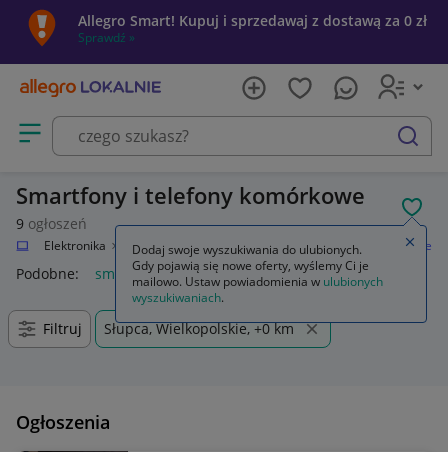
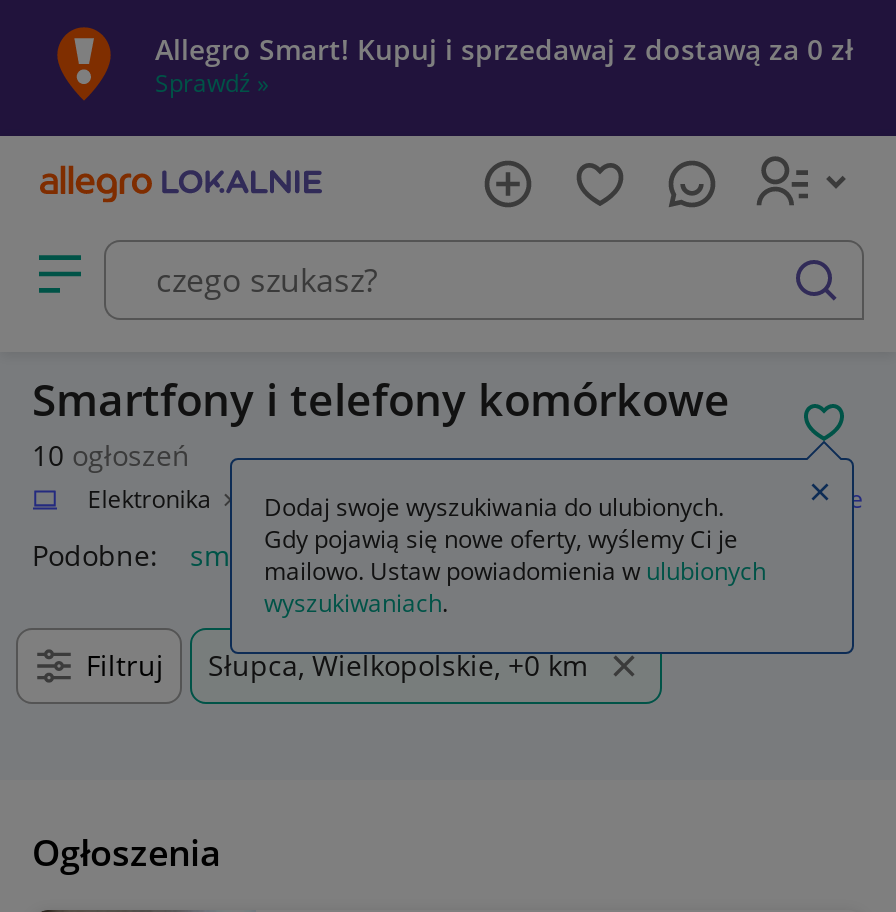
- 9 ogłoszeń
+ 10 ogłoszeń
